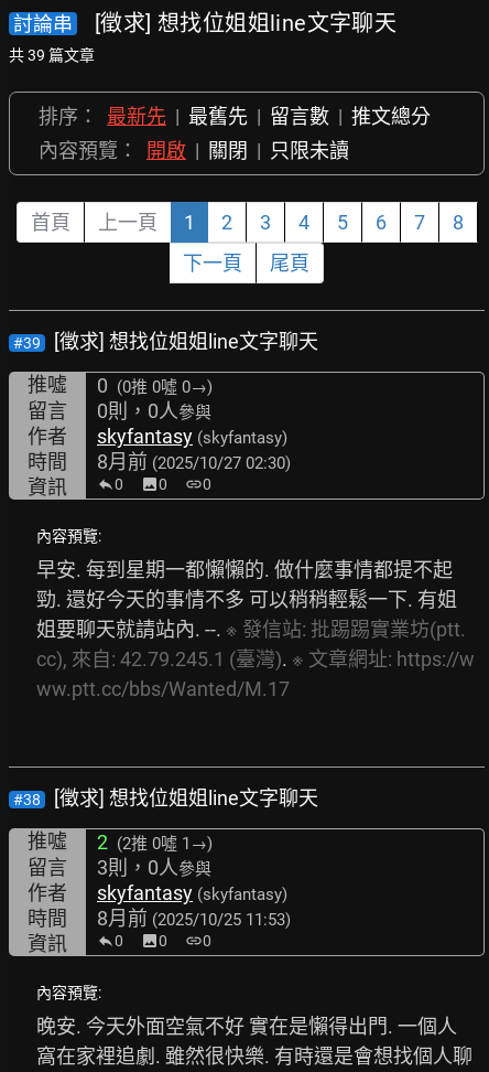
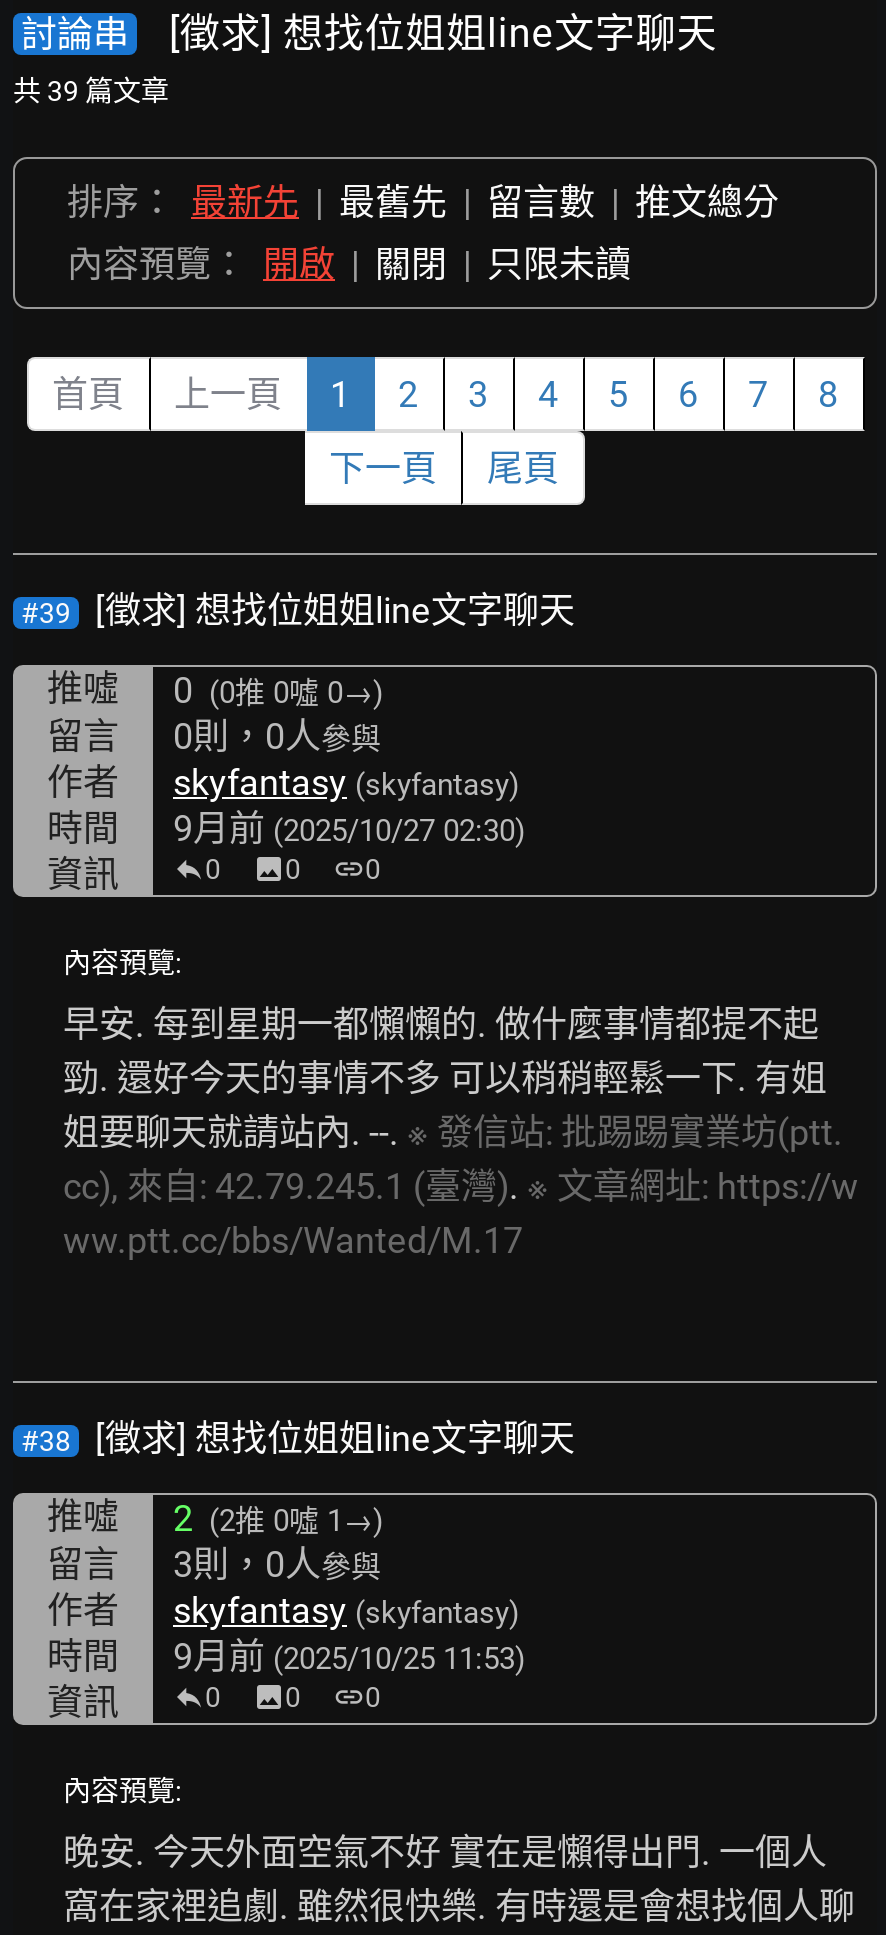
- 時間 8月前(2025/10/27 02:30)
+ 時間 9月前(2025/10/27 02:30)

- 時間 8月前(2025/10/25 11:53)
+ 時間 9月前(2025/10/25 11:53)
